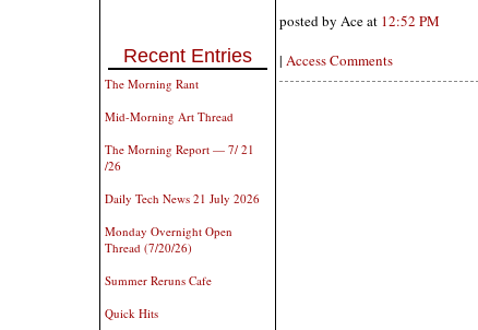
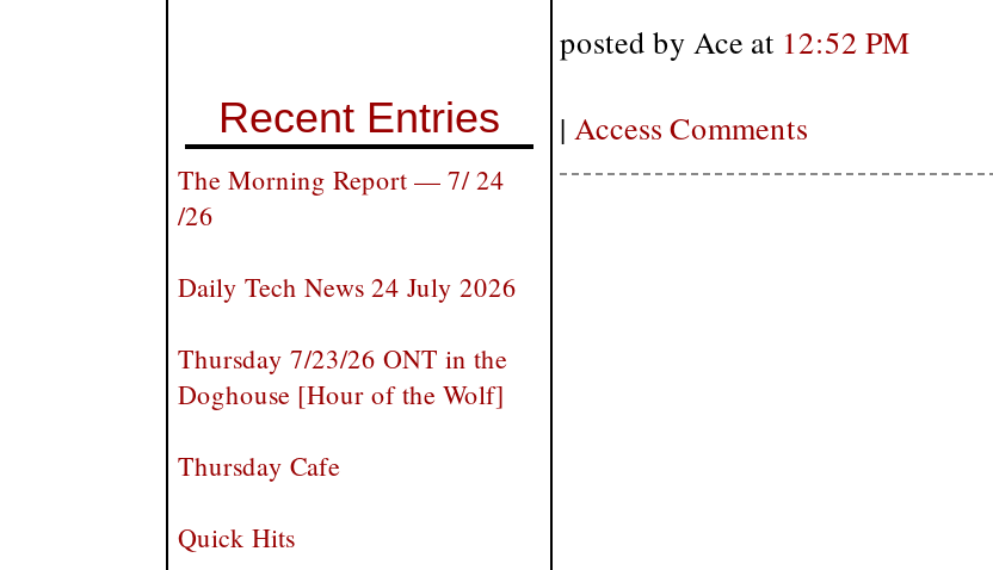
- The Morning Rant
- Mid-Morning Art Thread
- The Morning Report — 7/ 21
+ The Morning Report — 7/ 24

- Daily Tech News 21 July 2026
+ Daily Tech News 24 July 2026

- Monday Overnight Open
- Thread (7/20/26)
+ Thursday 7/23/26 ONT in the
+ Doghouse [Hour of the Wolf]

- Summer Reruns Cafe
+ Thursday Cafe
